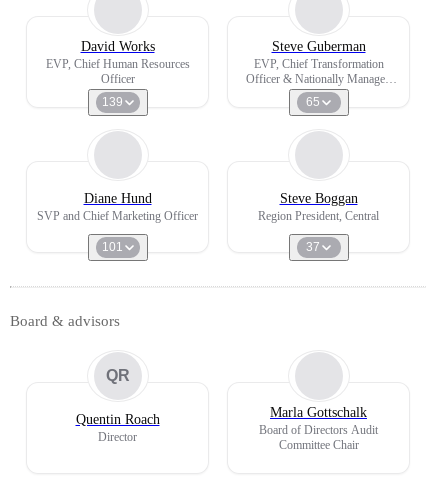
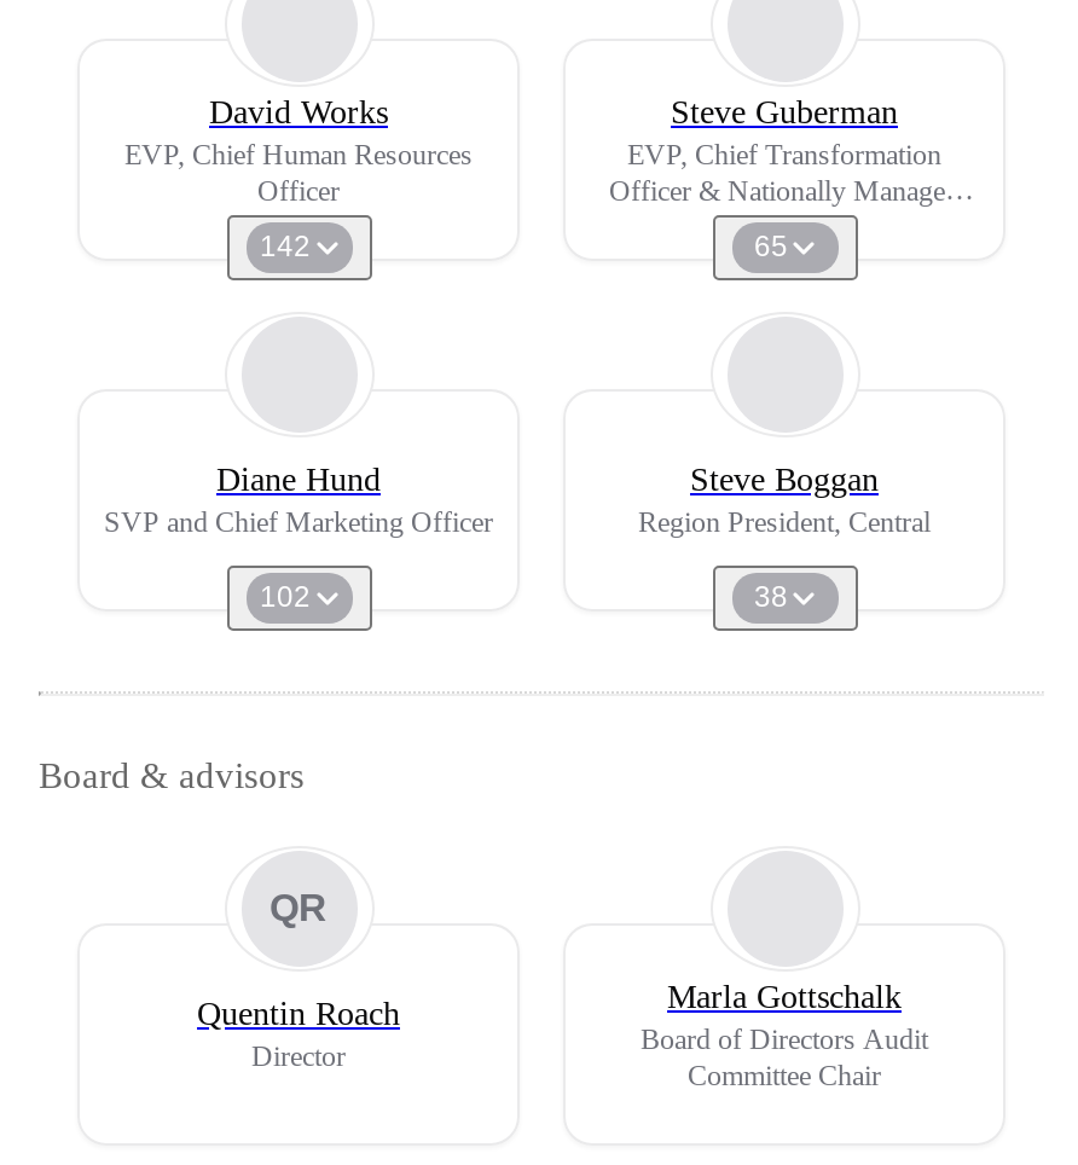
- 139
+ 142

- 101
+ 102

- 37
+ 38
